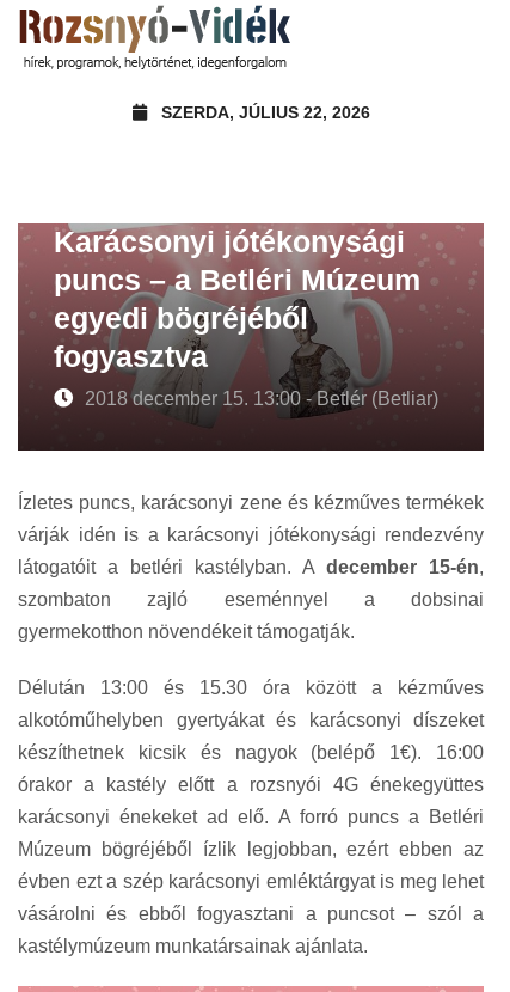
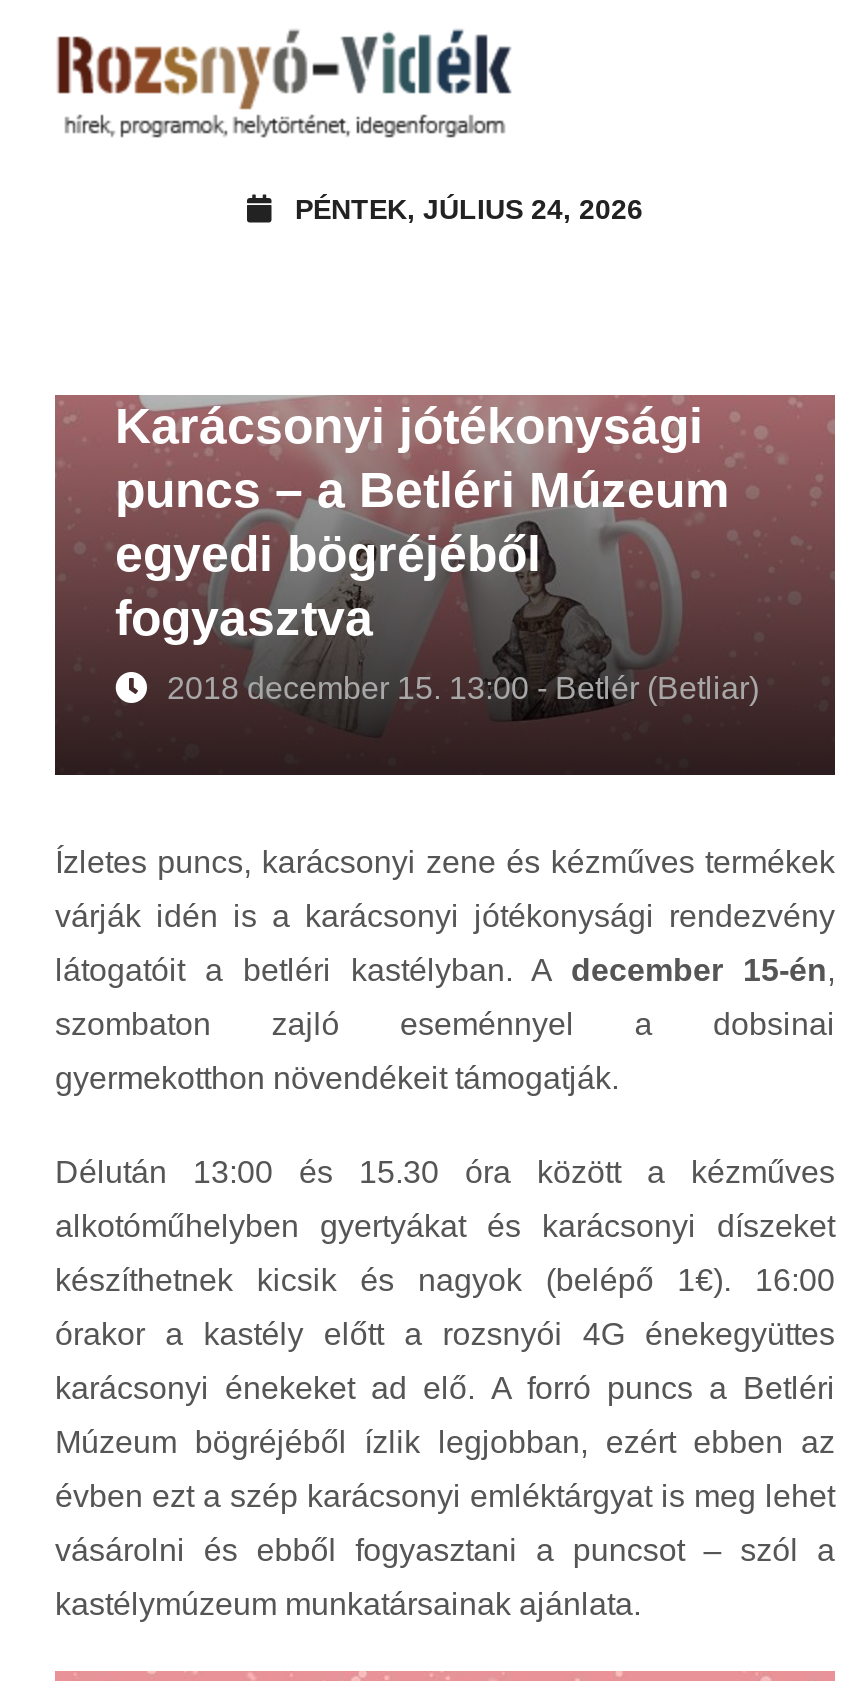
- SZERDA, JÚLIUS 22, 2026
+ PÉNTEK, JÚLIUS 24, 2026
